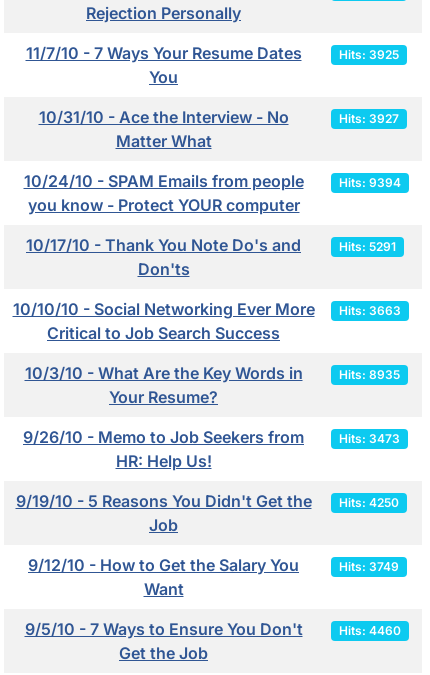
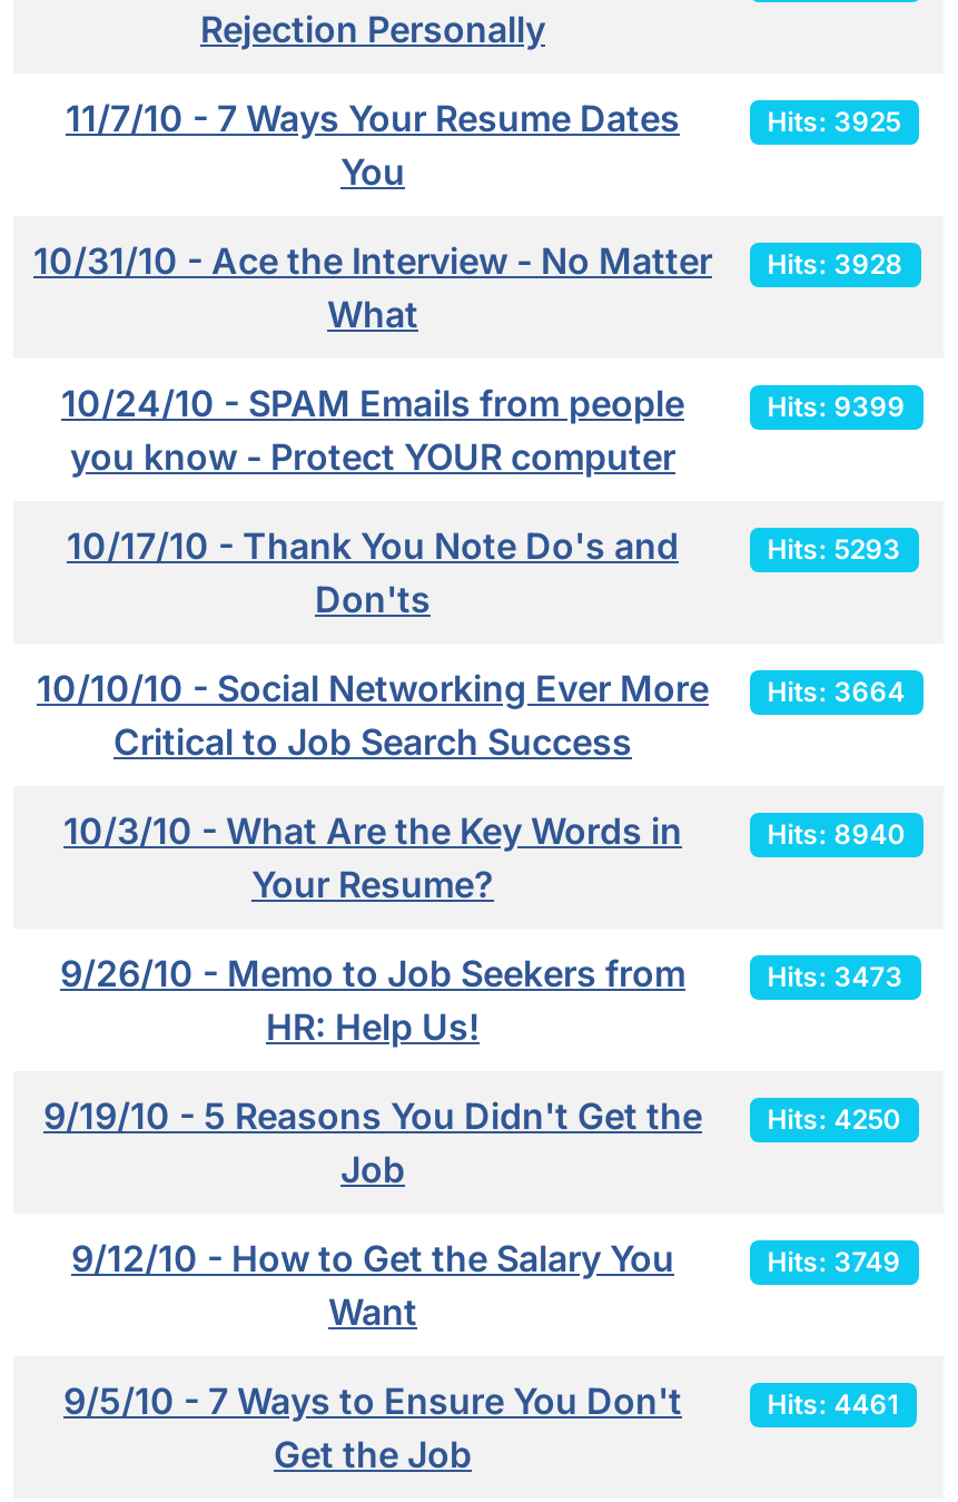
- Hits: 3927
+ Hits: 3928

- Hits: 9394
+ Hits: 9399

- Hits: 5291
+ Hits: 5293

- 10/10/10 - Social Networking Ever More Hits: 3663
+ 10/10/10 - Social Networking Ever More Hits: 3664

- Hits: 8935
+ Hits: 8940

- Hits: 4460
+ Hits: 4461
